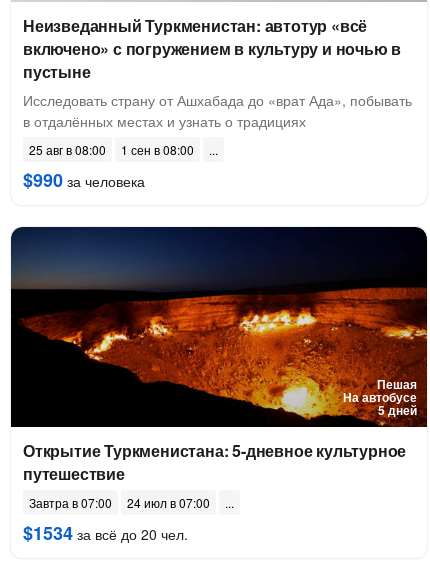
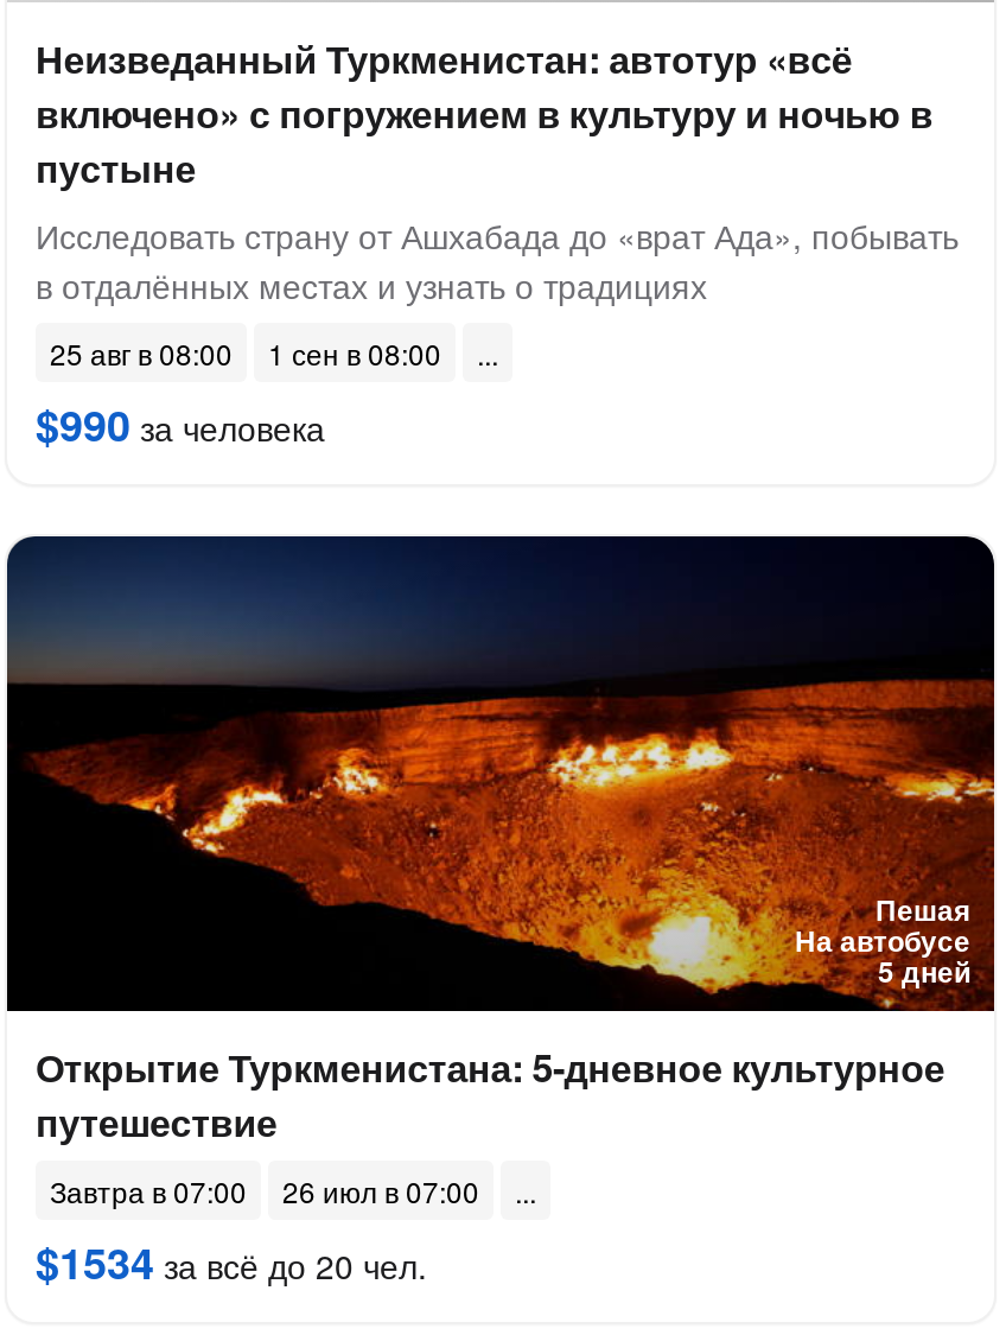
- Завтра в 07:00 24 июл в 07:00
+ Завтра в 07:00 26 июл в 07:00
